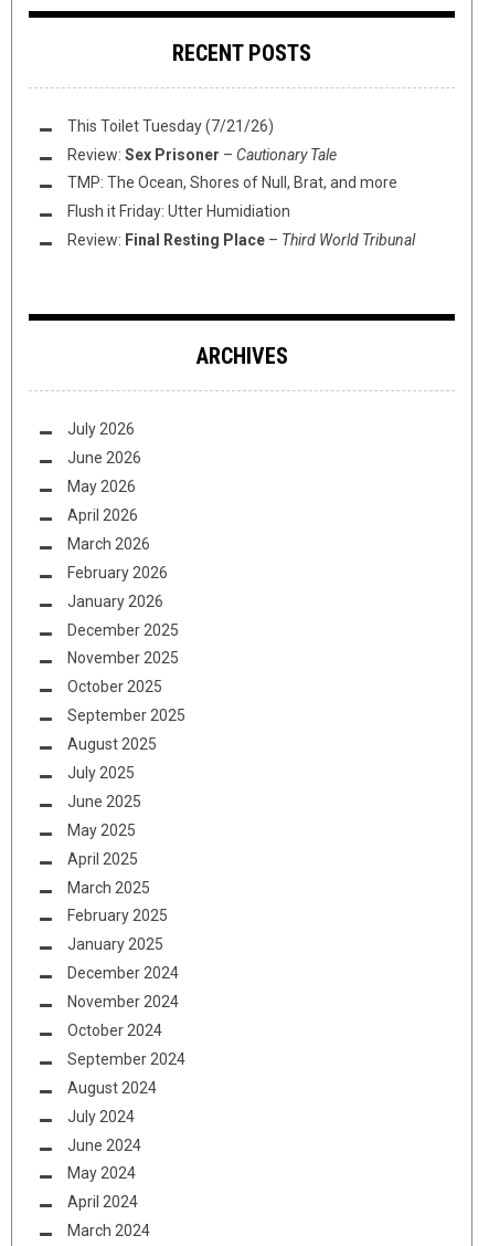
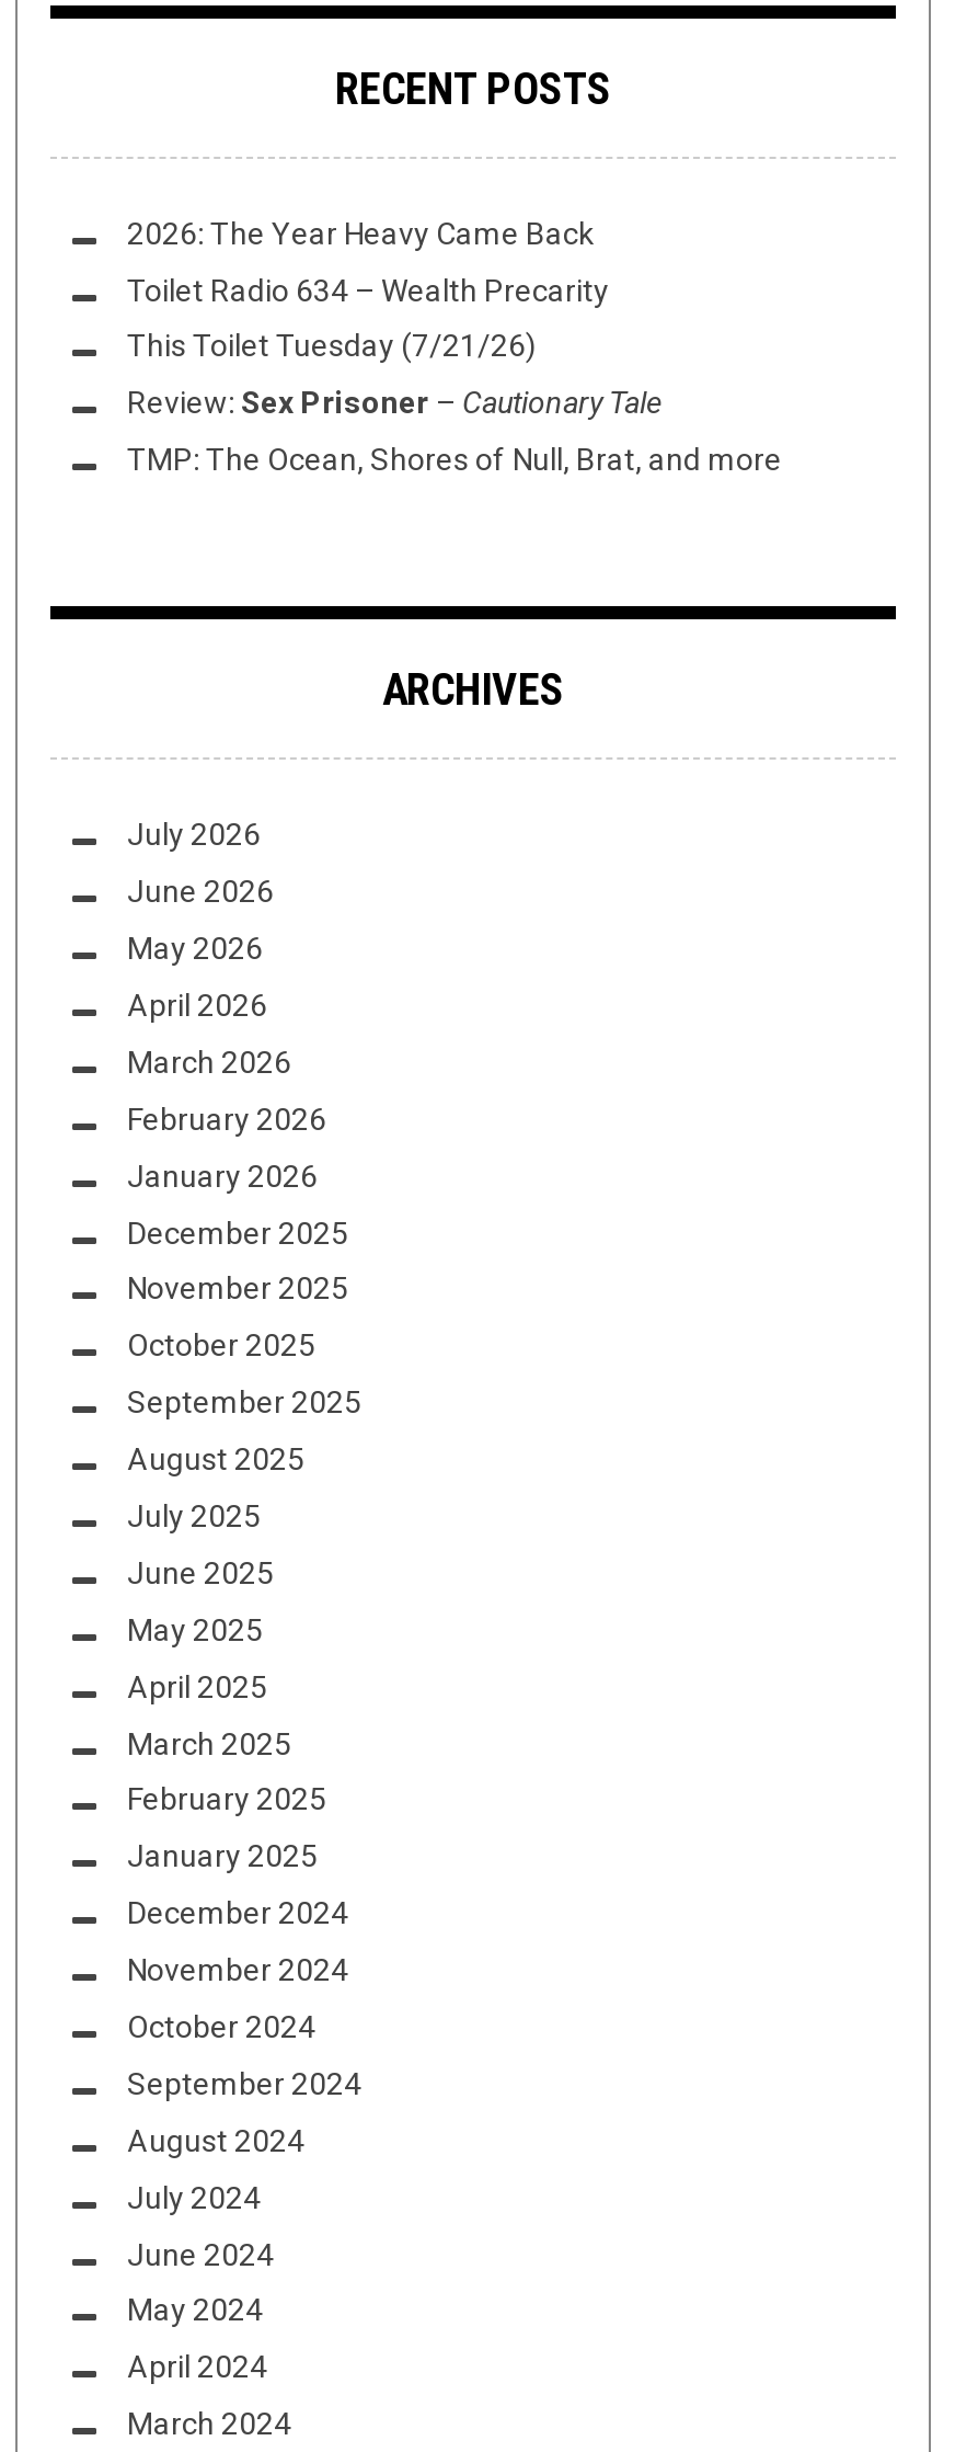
+ 2026: The Year Heavy Came Back
+ Toilet Radio 634 – Wealth Precarity

moved down: This Toilet Tuesday (7/21/26) | Review: Sex Prisoner – Cautionary Tale | TMP: The Ocean, Shores of Null, Brat, and more

- Flush it Friday: Utter Humidiation
- Review: Final Resting Place – Third World Tribunal
